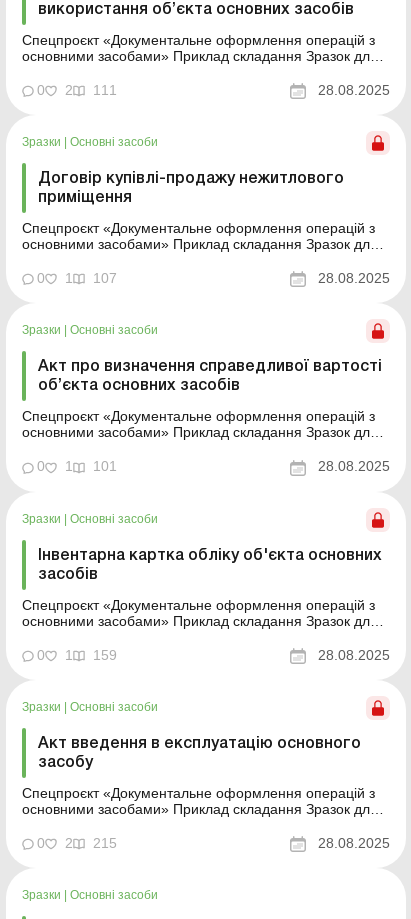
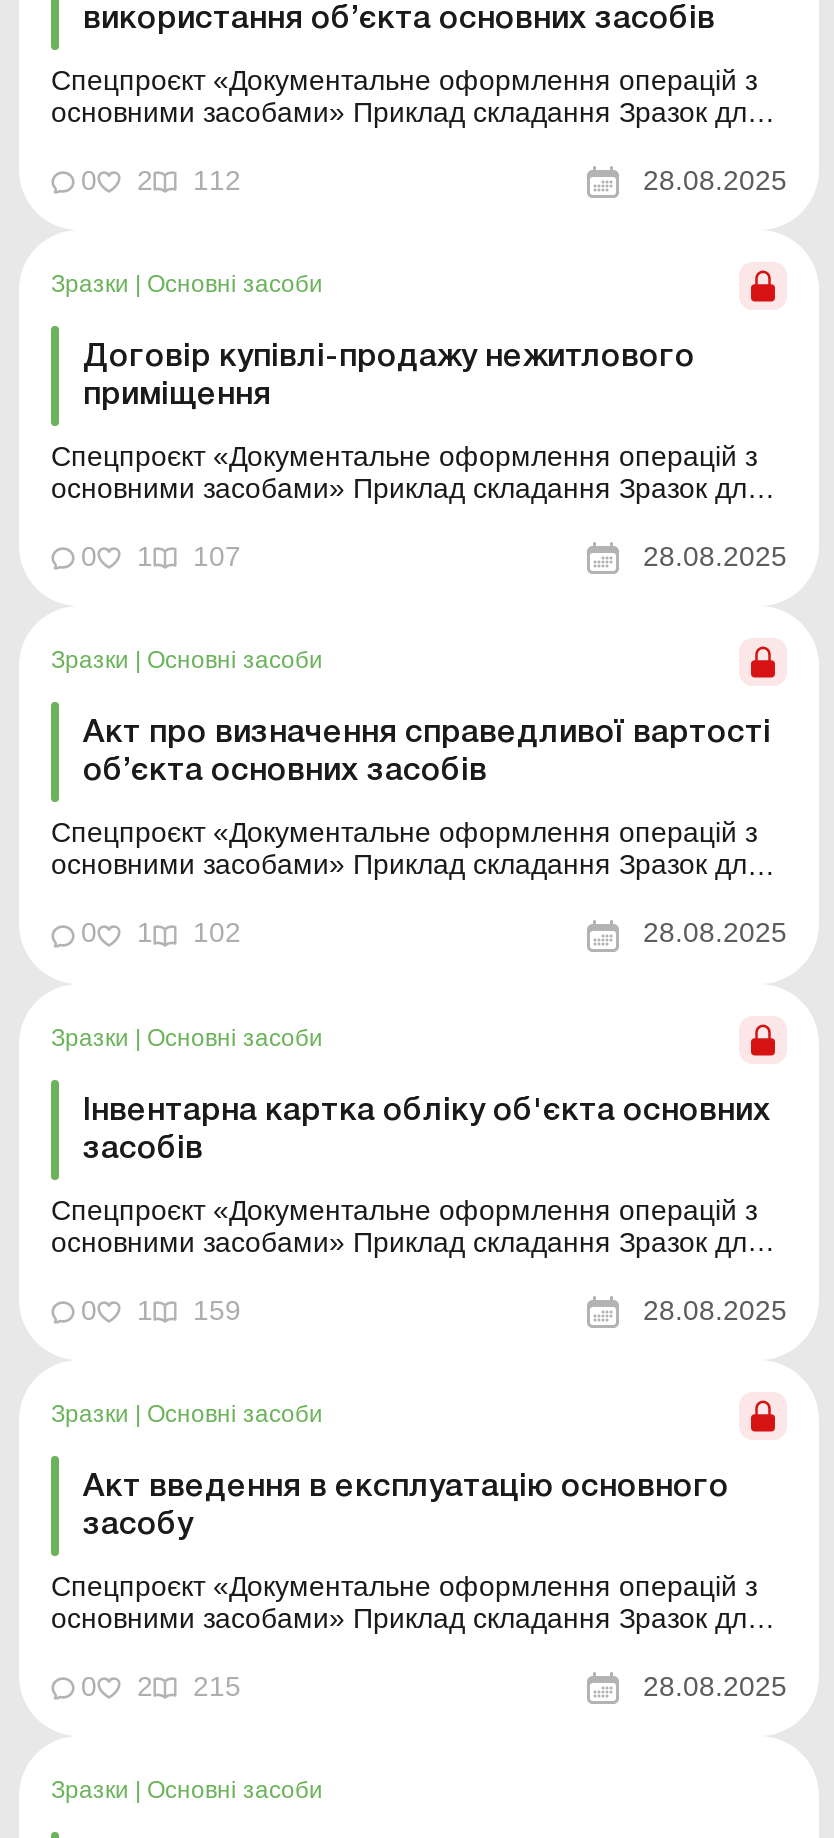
- 111
+ 112

- 0 1 101
+ 0 1 102
